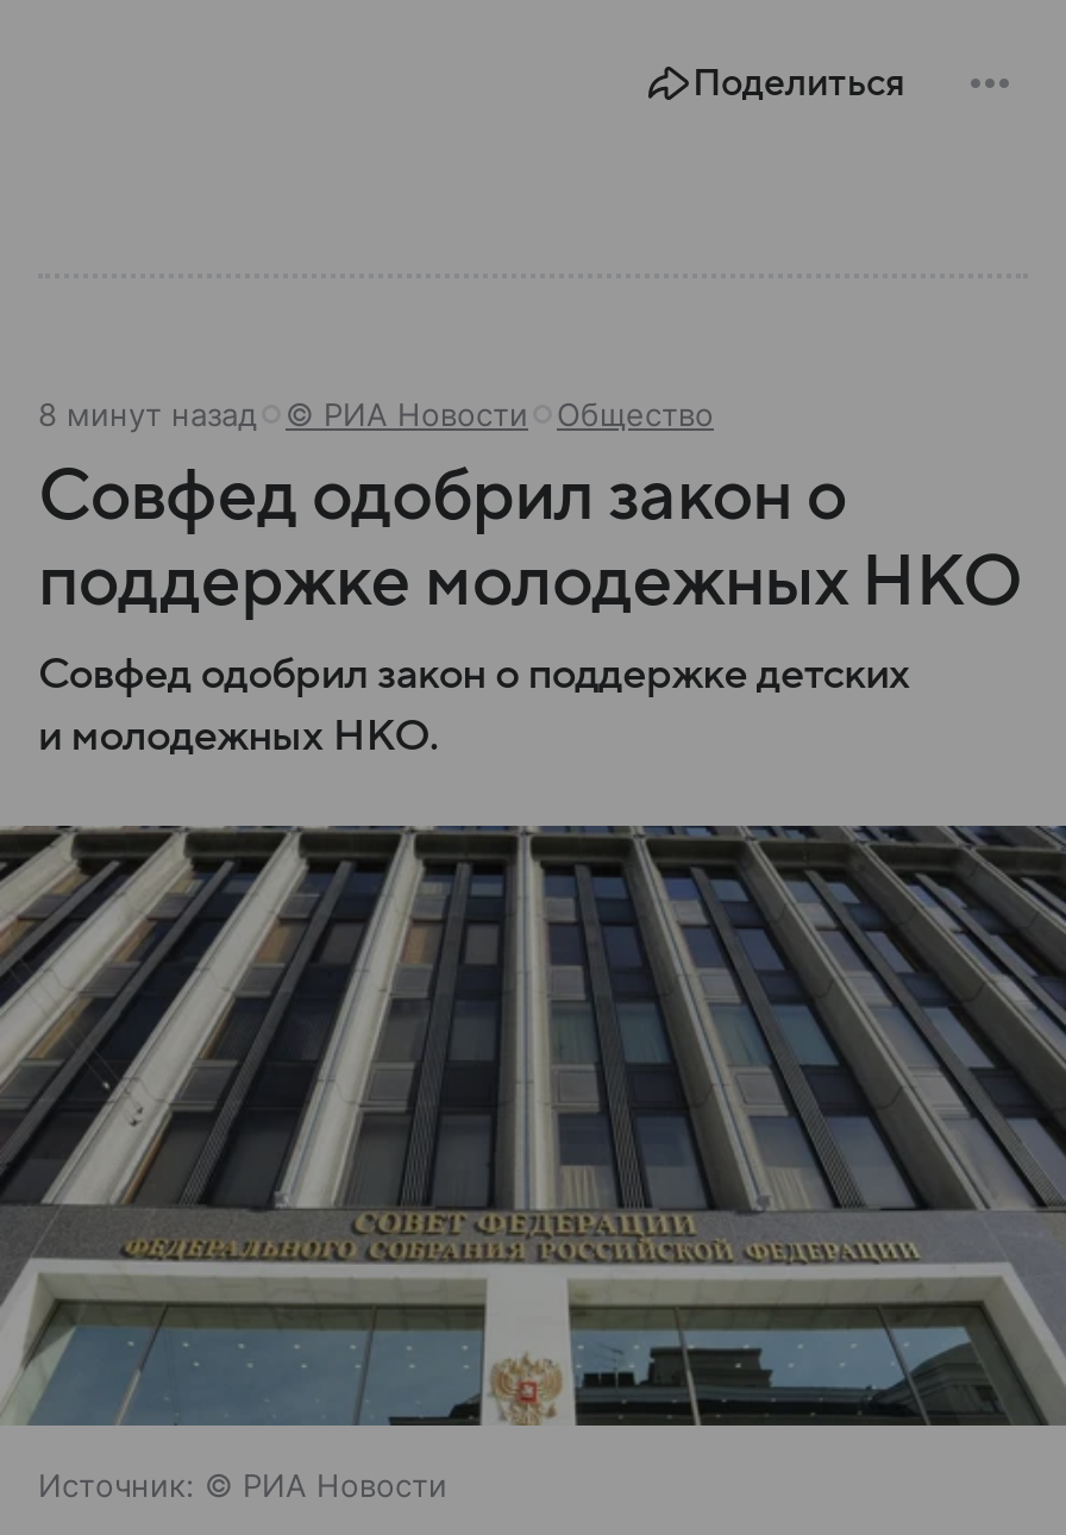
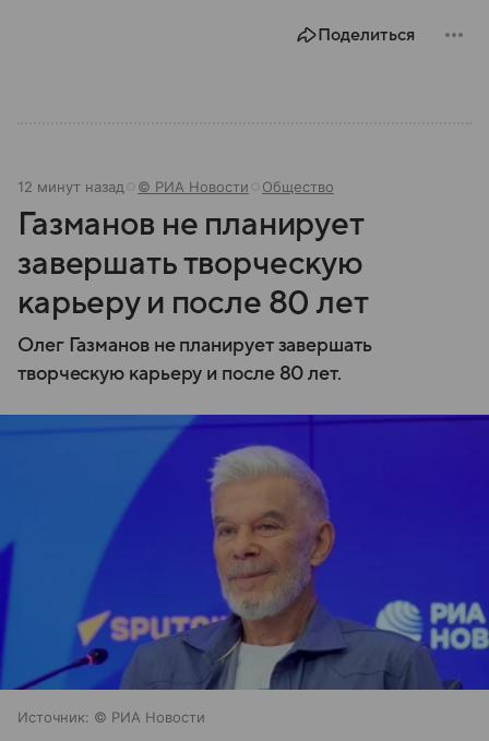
- 8 минут назад © РИА Новости Общество
+ 12 минут назад © РИА Новости Общество

- Совфед одобрил закон о
- поддержке молодежных НКО
- Совфед одобрил закон о поддержке детских
- и молодежных НКО.
+ Газманов не планирует
+ завершать творческую
+ карьеру и после 80 лет
+ Олег Газманов не планирует завершать
+ творческую карьеру и после 80 лет.

- [image]
+ [image]
